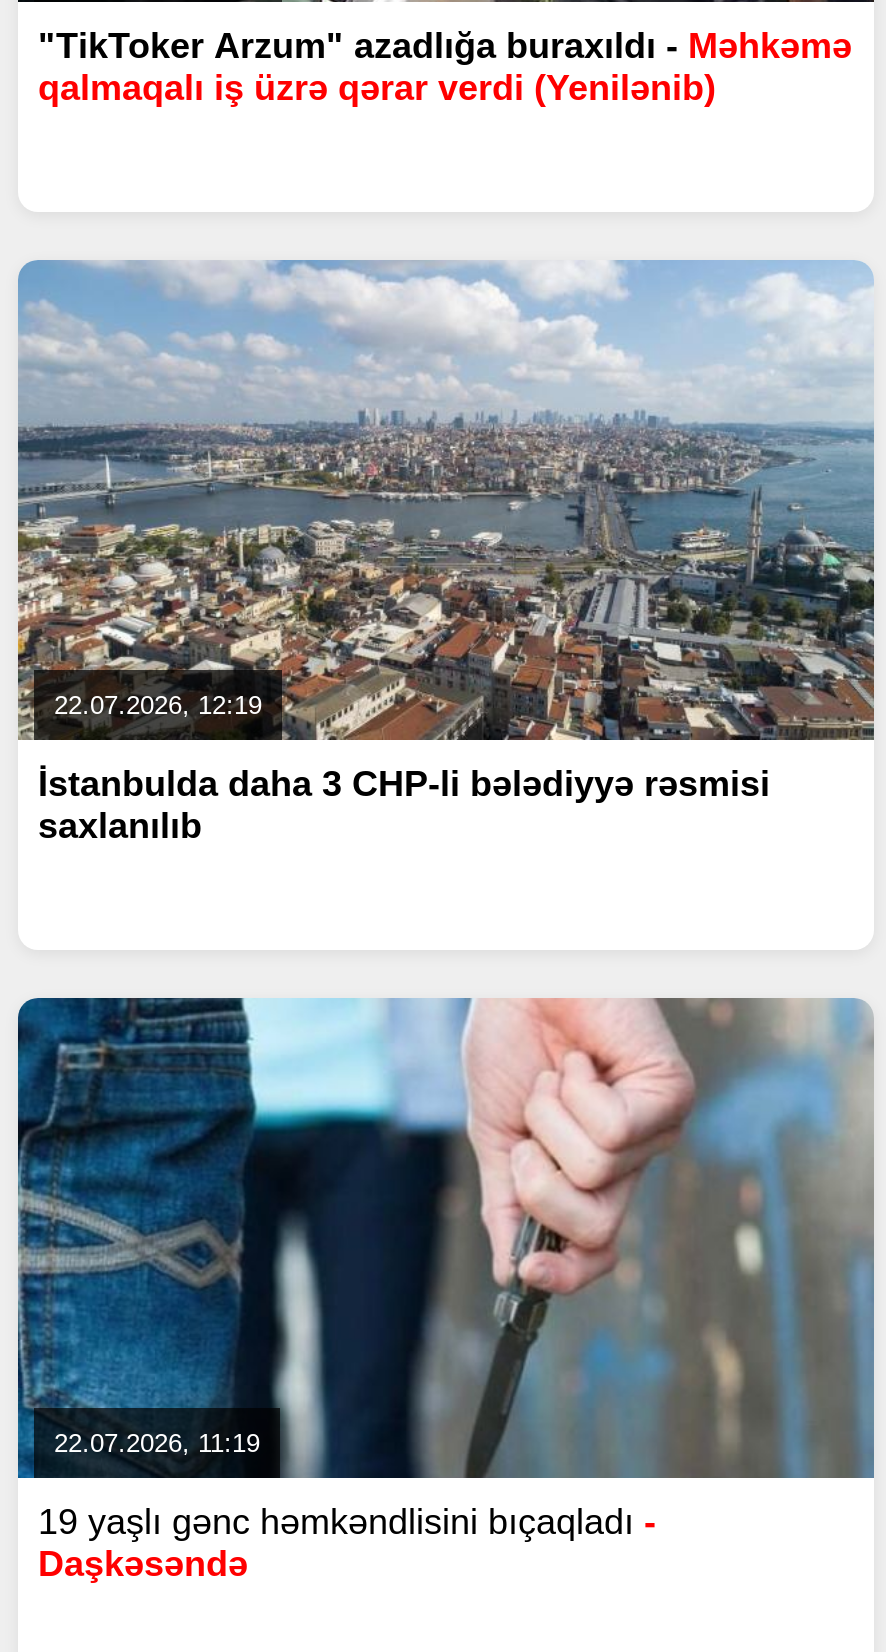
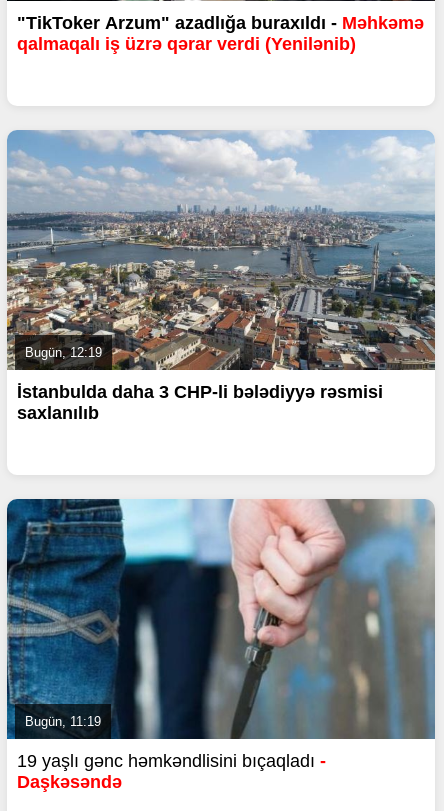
- 22.07.2026, 12:19
+ Bugün, 12:19

- 22.07.2026, 11:19
+ Bugün, 11:19
